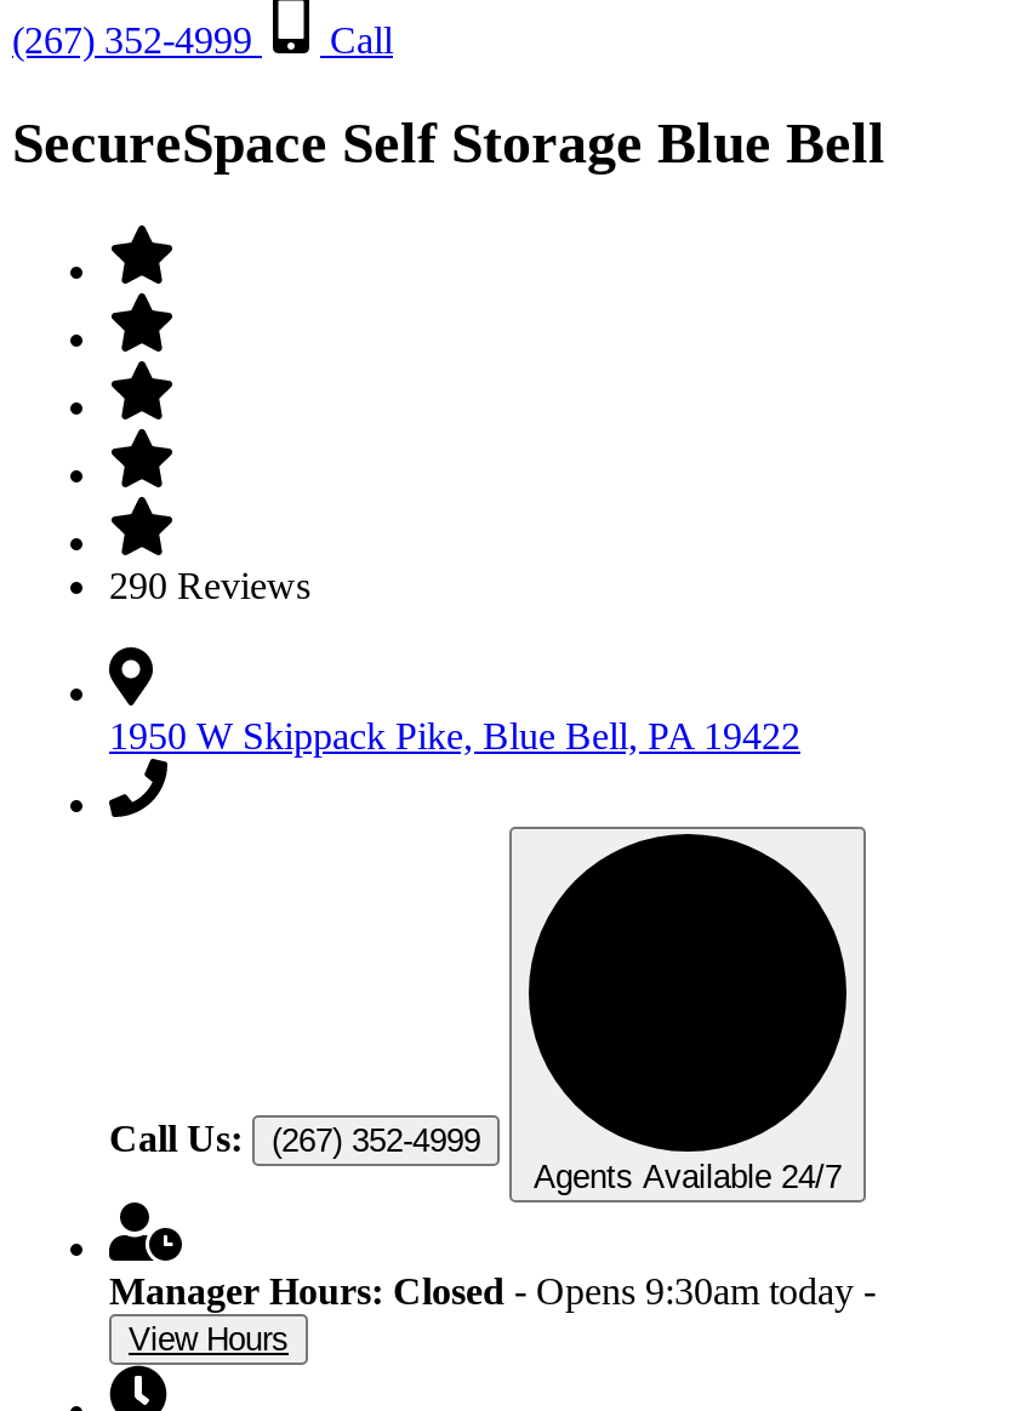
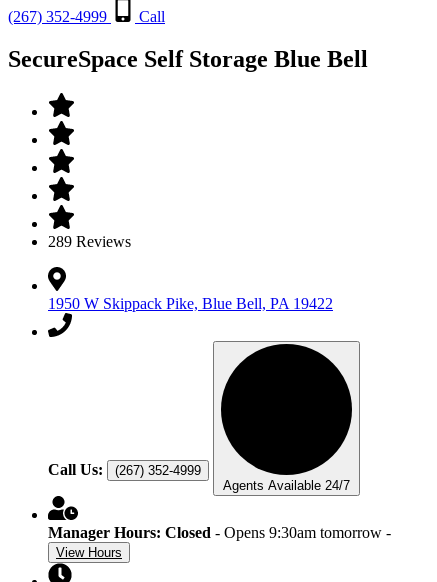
- 290 Reviews
+ 289 Reviews

- Manager Hours: Closed - Opens 9:30am today -
+ Manager Hours: Closed - Opens 9:30am tomorrow -
